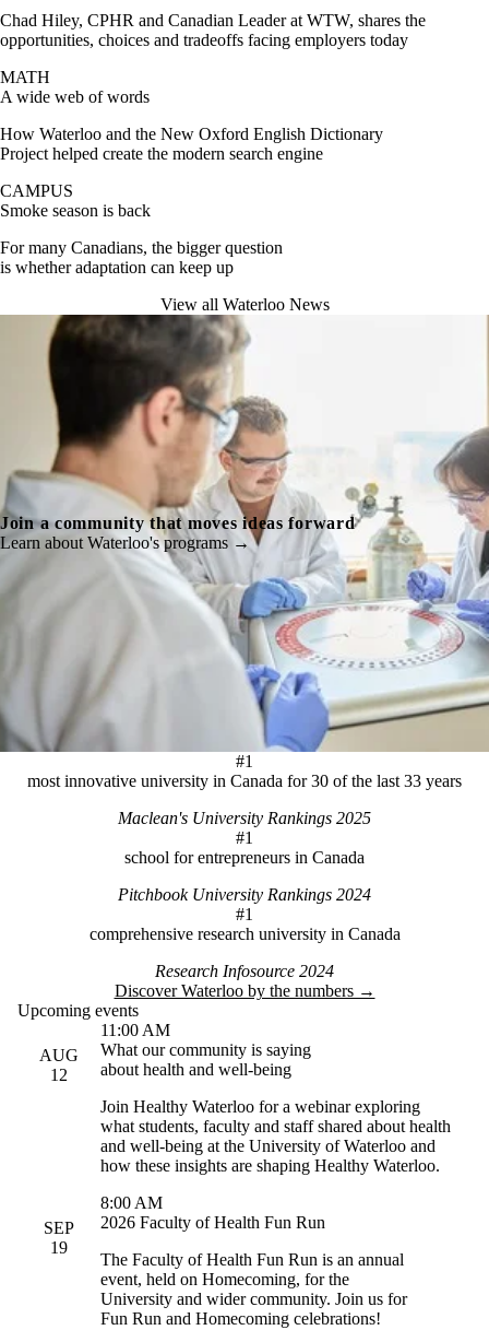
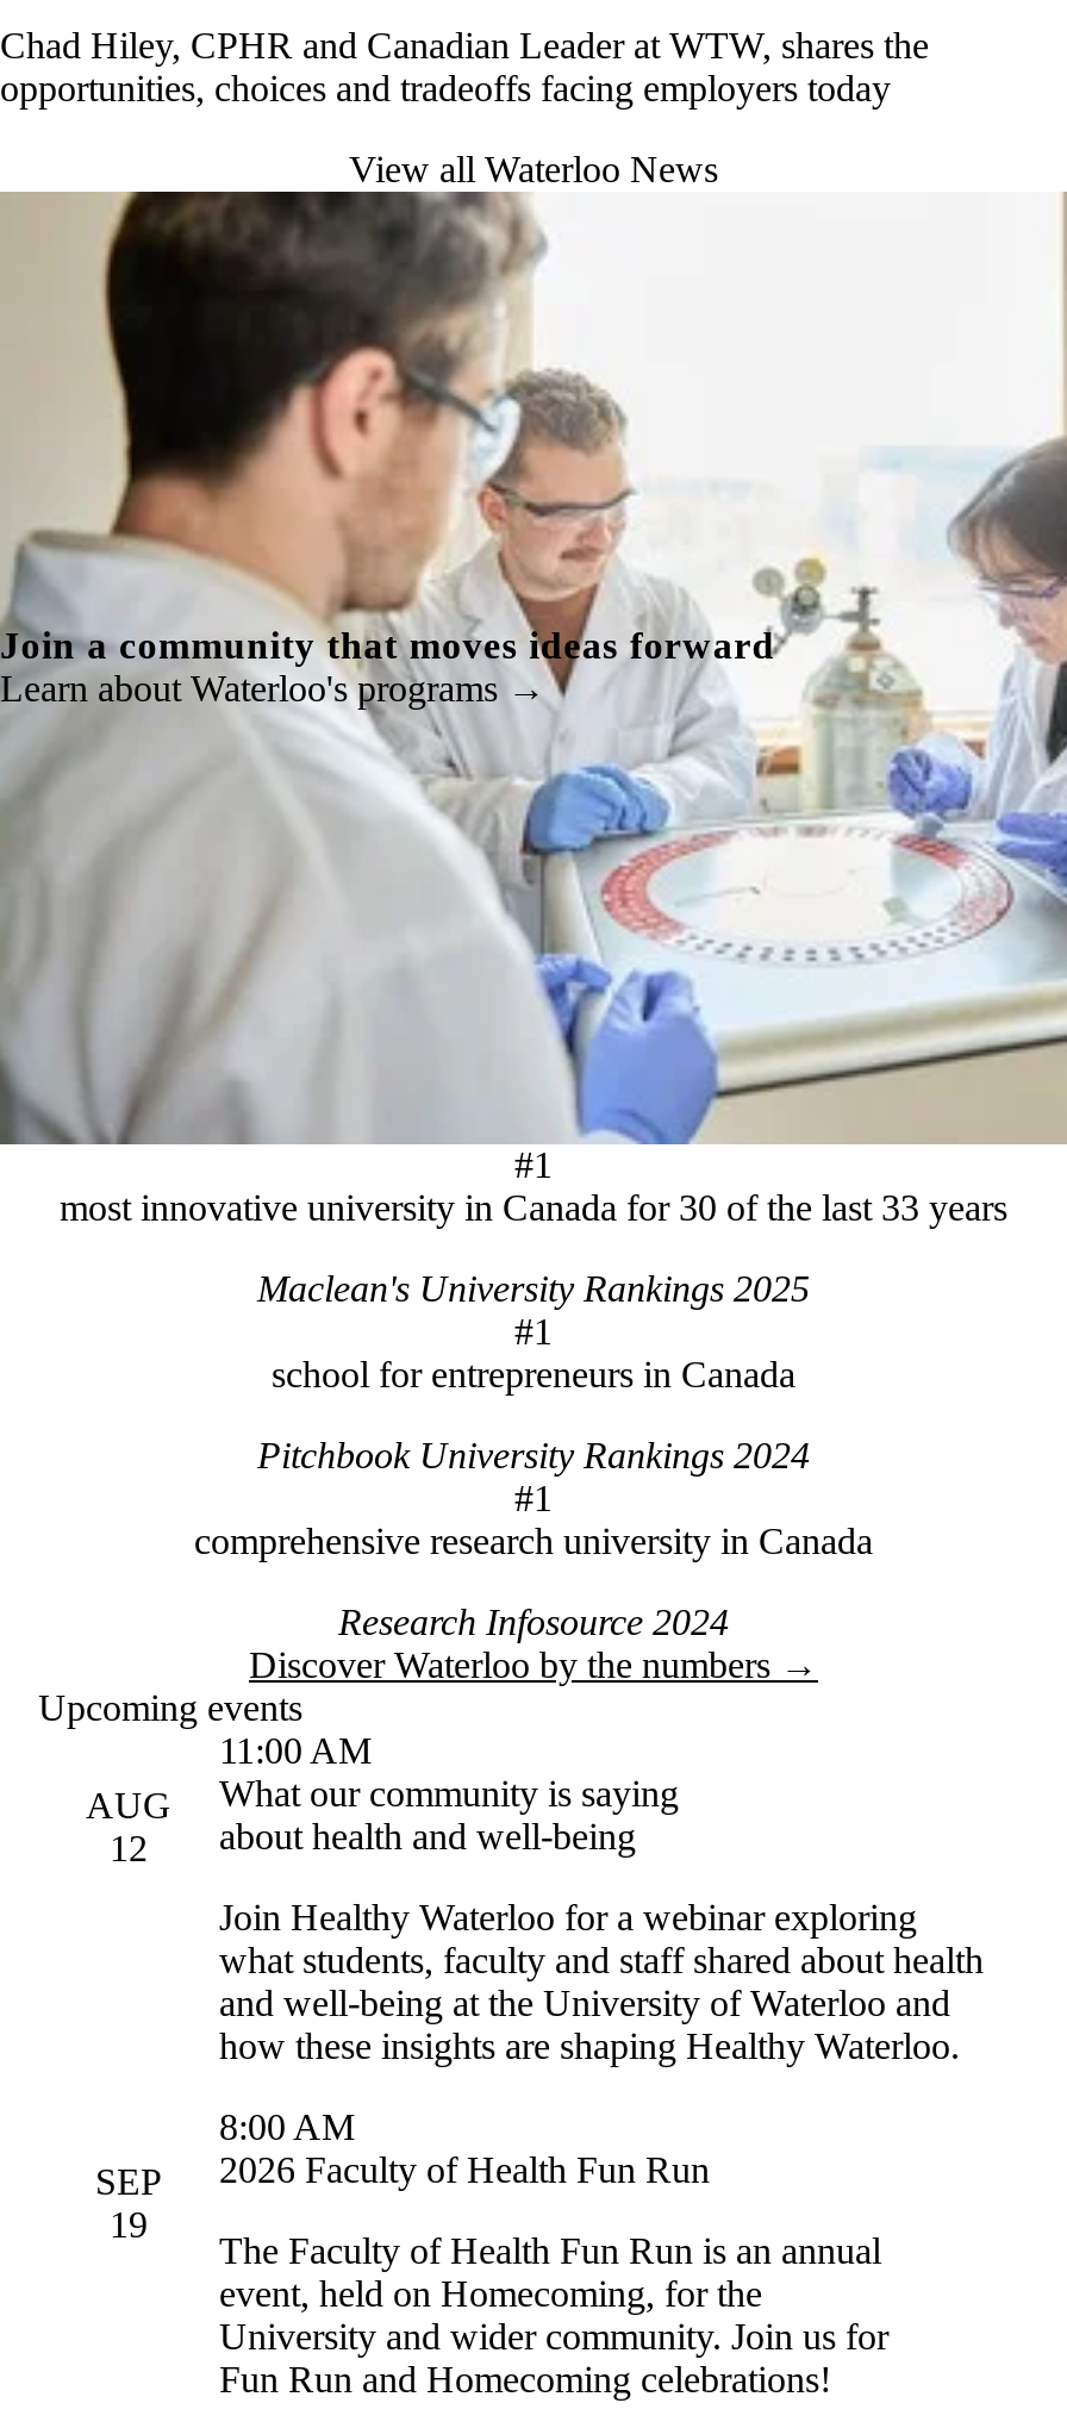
- MATH
- A wide web of words
- How Waterloo and the New Oxford English Dictionary
- Project helped create the modern search engine
- CAMPUS
- Smoke season is back
- For many Canadians, the bigger question
- is whether adaptation can keep up
